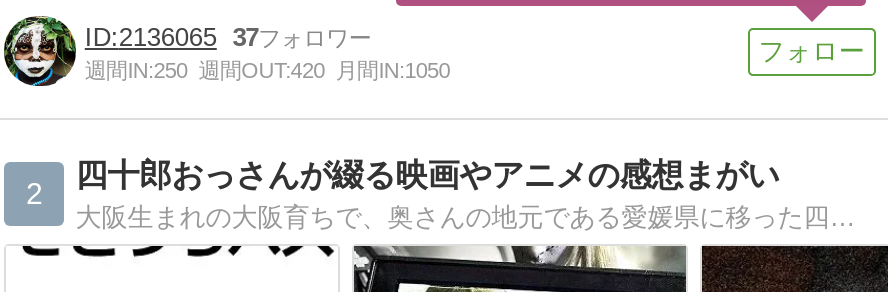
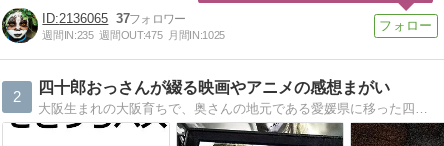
- 週間IN:250 週間OUT:420 月間IN:1050
+ 週間IN:235 週間OUT:475 月間IN:1025
